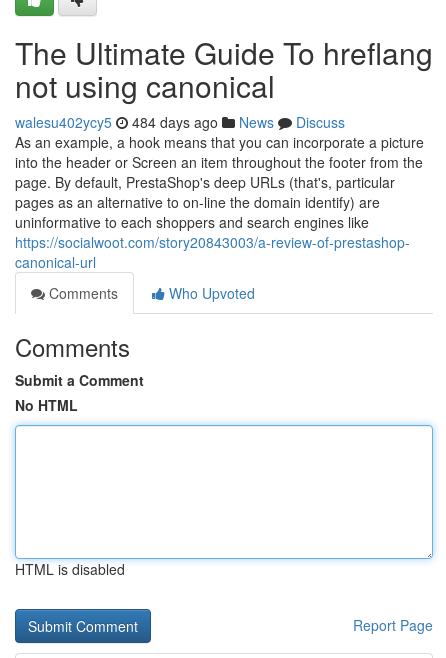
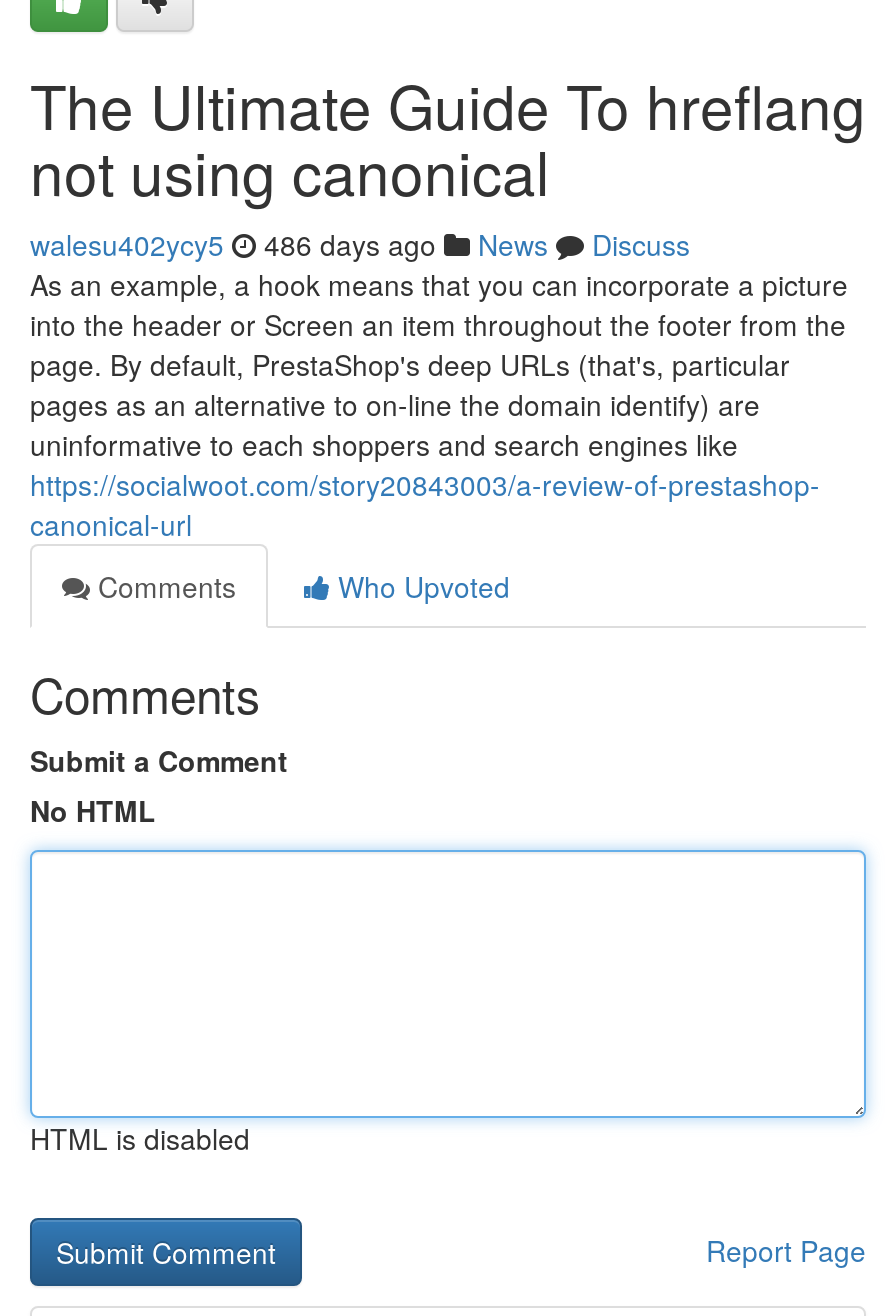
- walesu402ycy5 484 days ago News Discuss
+ walesu402ycy5 486 days ago News Discuss
